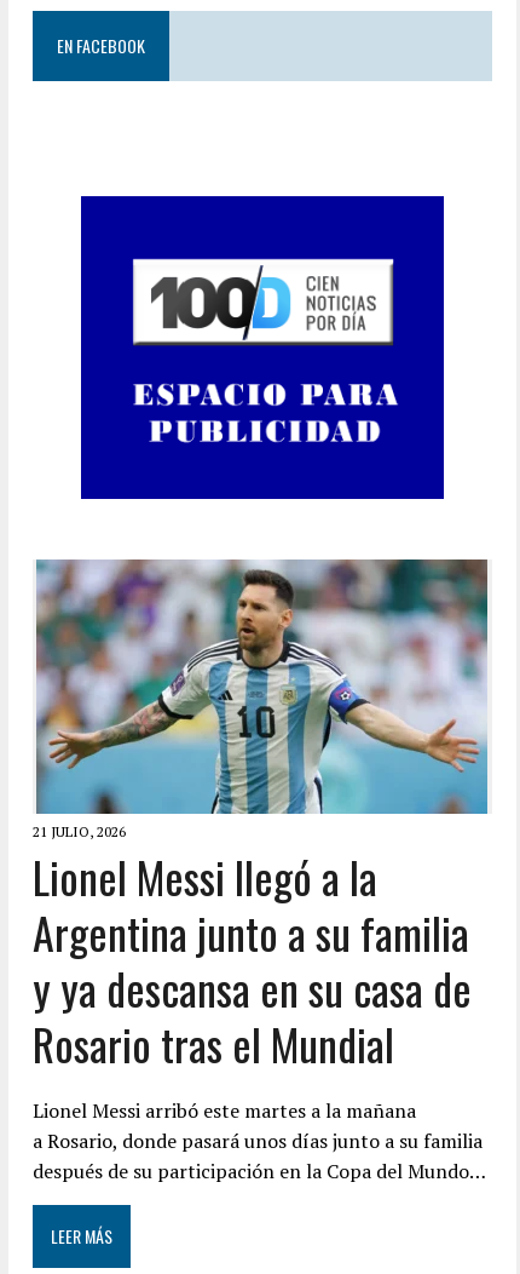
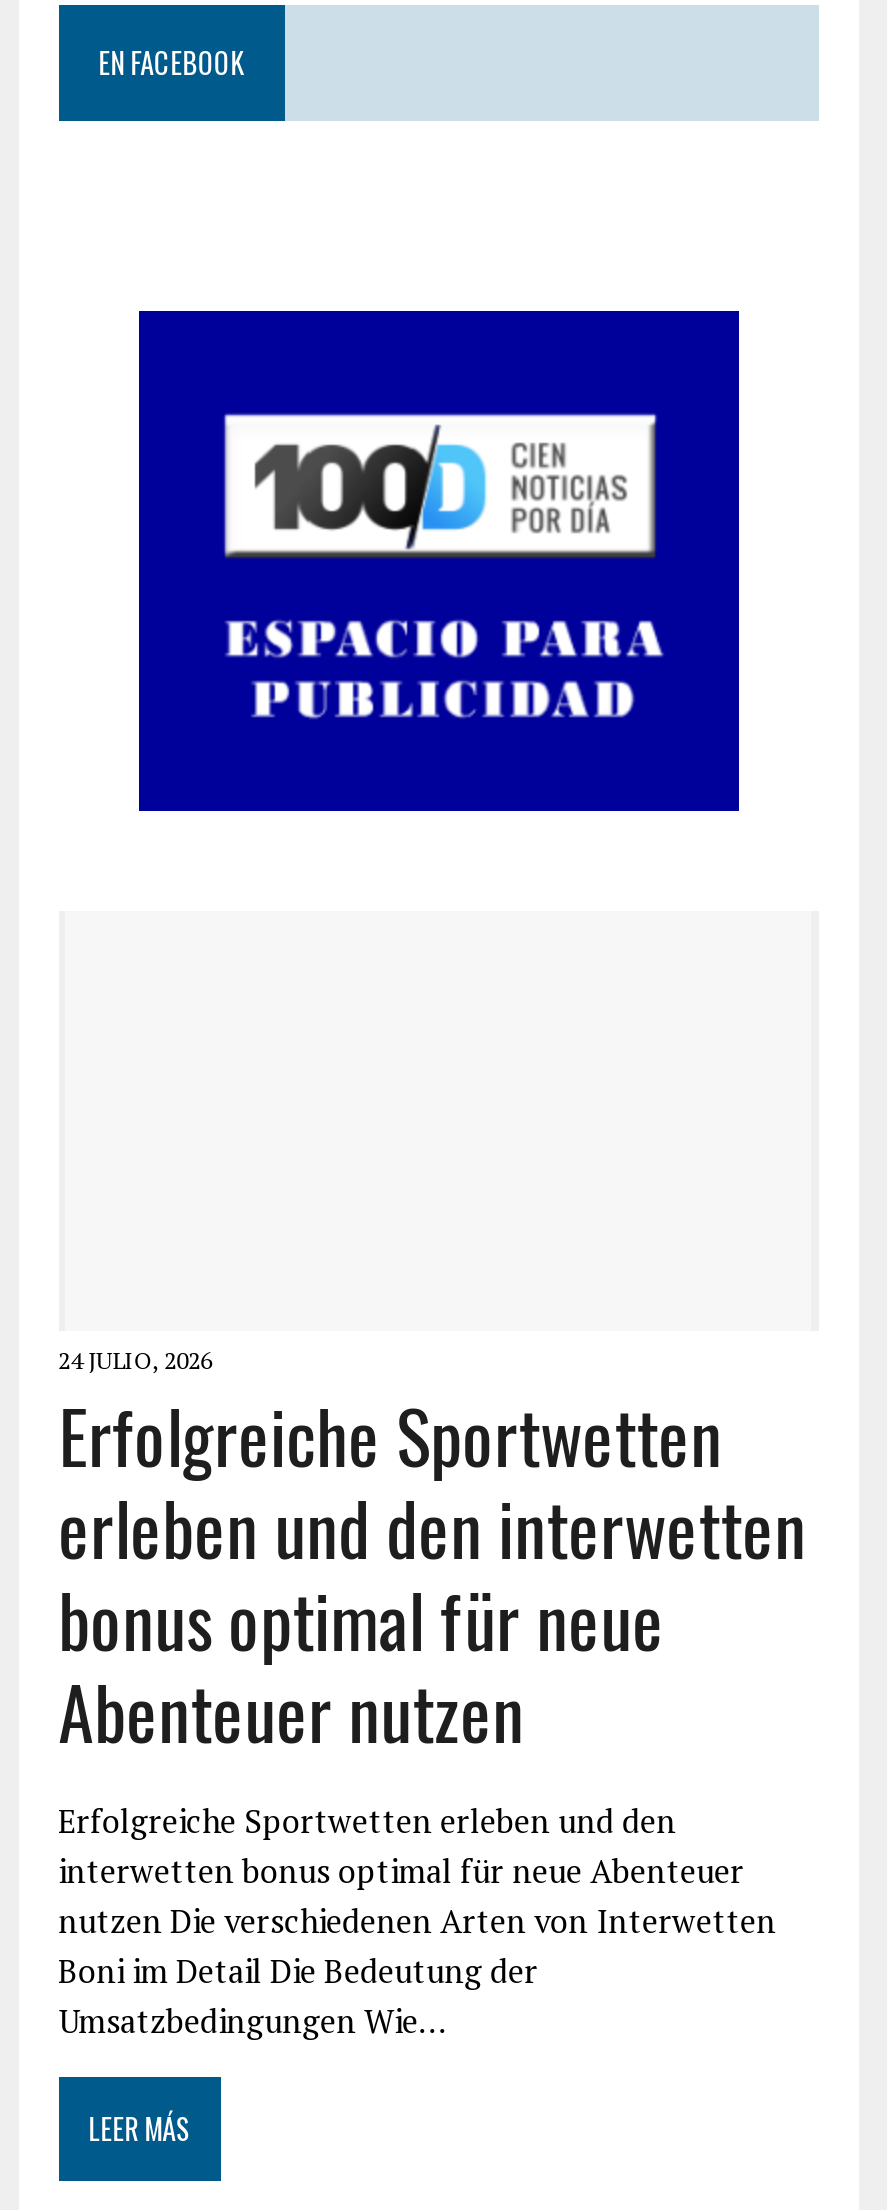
- [image]

- 21 JULIO, 2026
- Lionel Messi llegó a la
- Argentina junto a su familia
- y ya descansa en su casa de
- Rosario tras el Mundial
- Lionel Messi arribó este martes a la mañana
- a Rosario, donde pasará unos días junto a su familia
- después de su participación en la Copa del Mundo…
+ 24 JULIO, 2026
+ Erfolgreiche Sportwetten
+ erleben und den interwetten
+ bonus optimal für neue
+ Abenteuer nutzen
+ Erfolgreiche Sportwetten erleben und den
+ interwetten bonus optimal für neue Abenteuer
+ nutzen Die verschiedenen Arten von Interwetten
+ Boni im Detail Die Bedeutung der
+ Umsatzbedingungen Wie…
